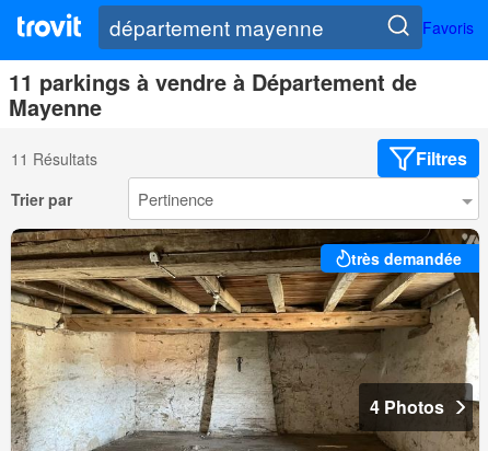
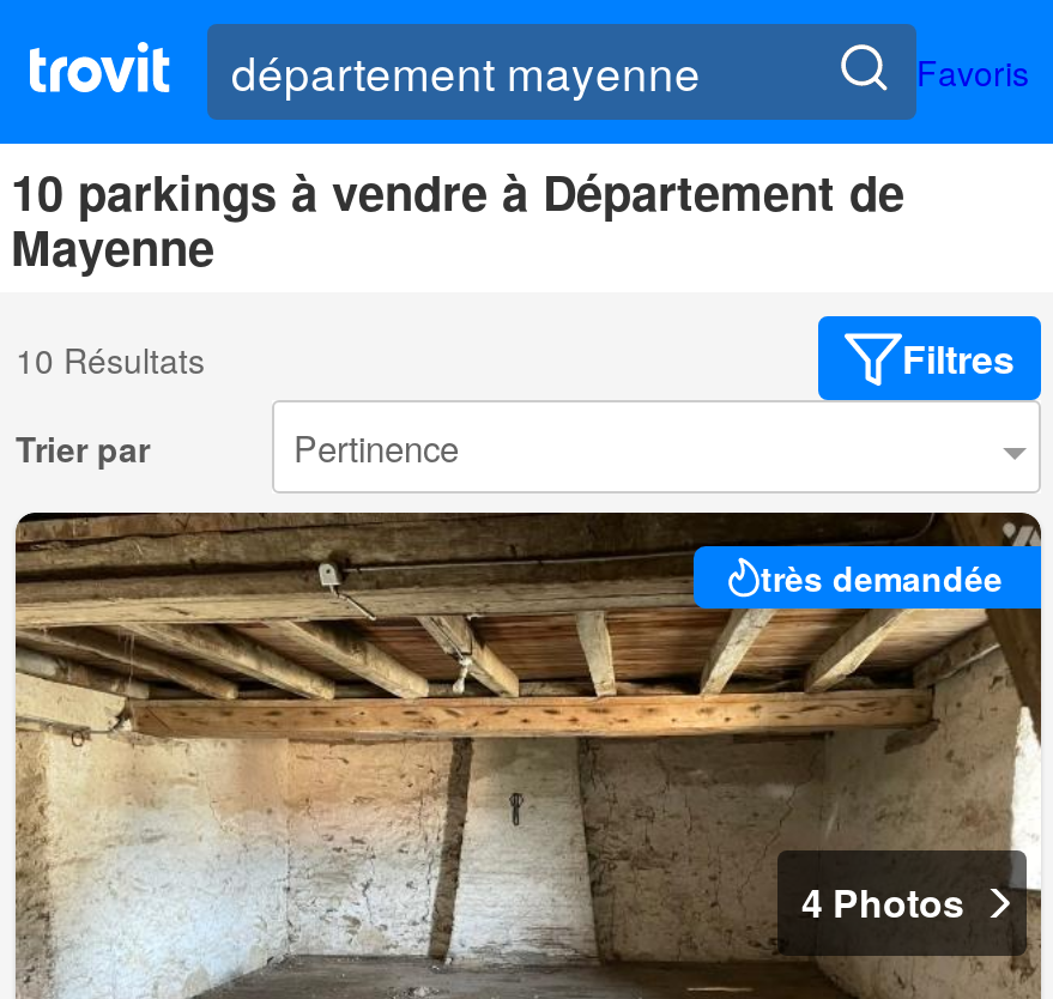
- 11 parkings à vendre à Département de
+ 10 parkings à vendre à Département de

- 11 Résultats
+ 10 Résultats
